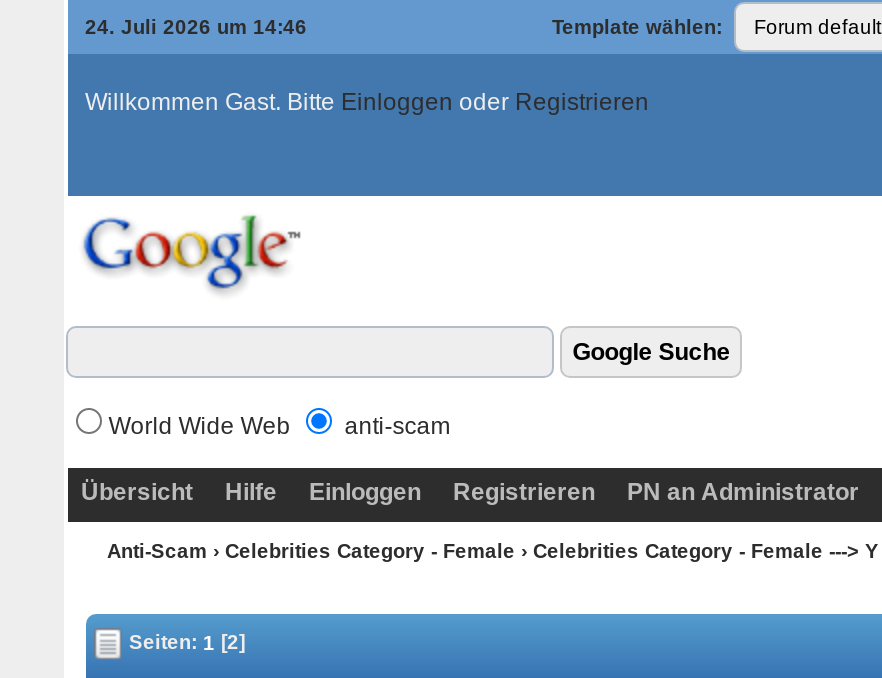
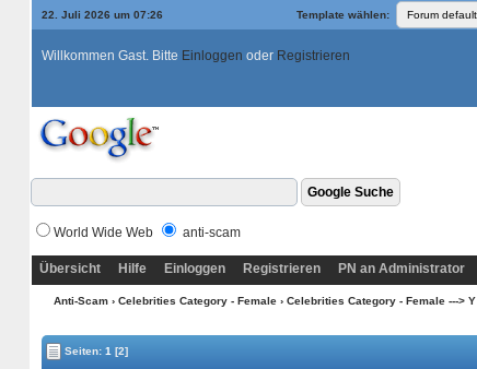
- 24. Juli 2026 um 14:46
+ 22. Juli 2026 um 07:26
